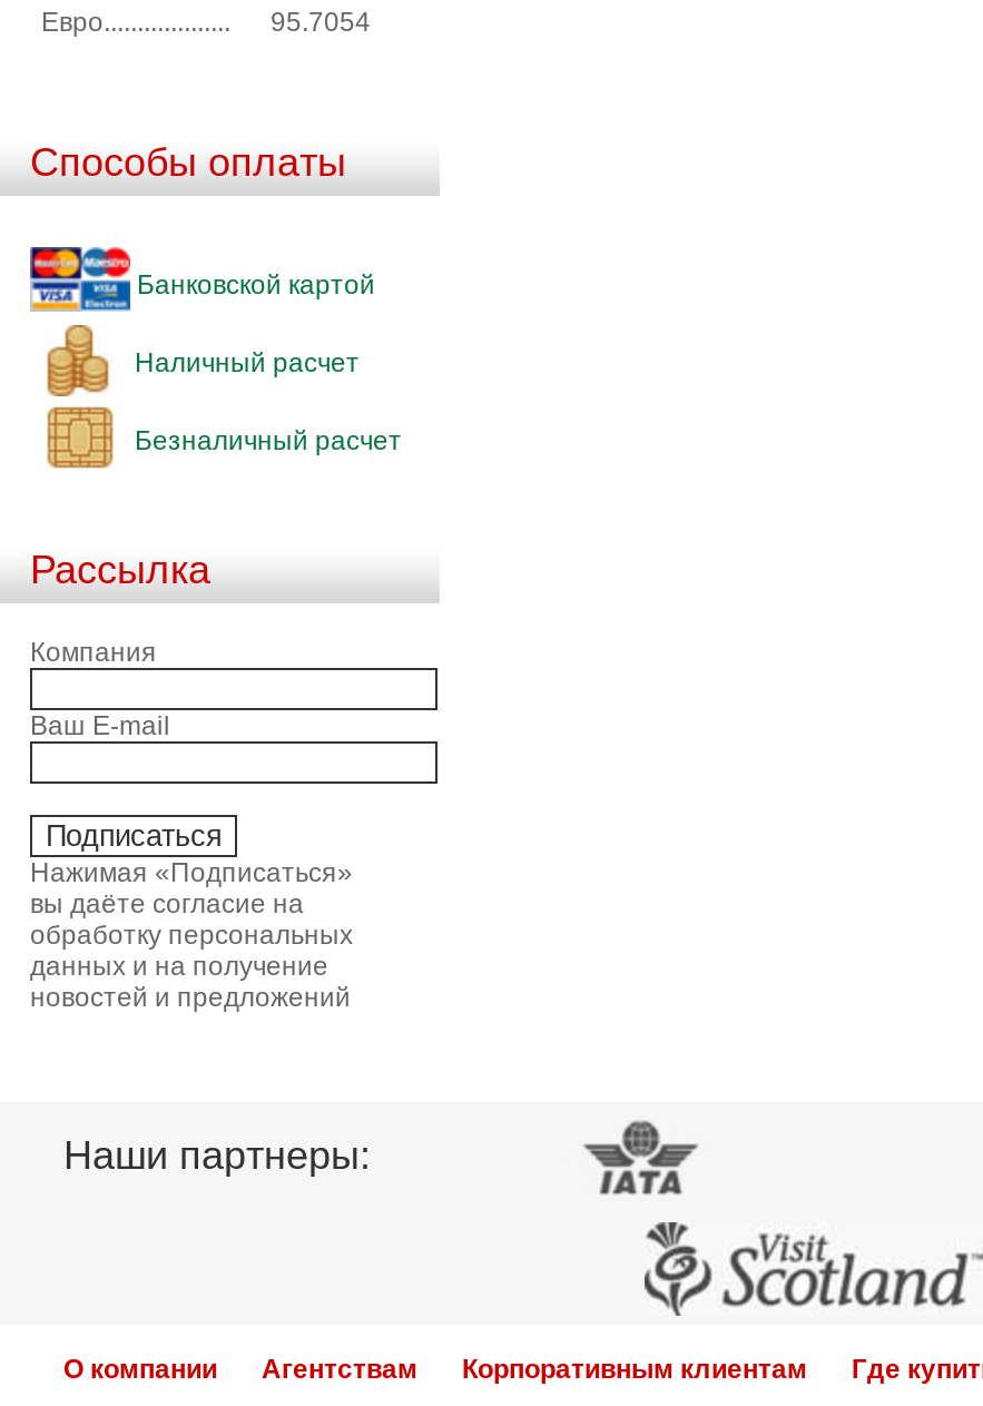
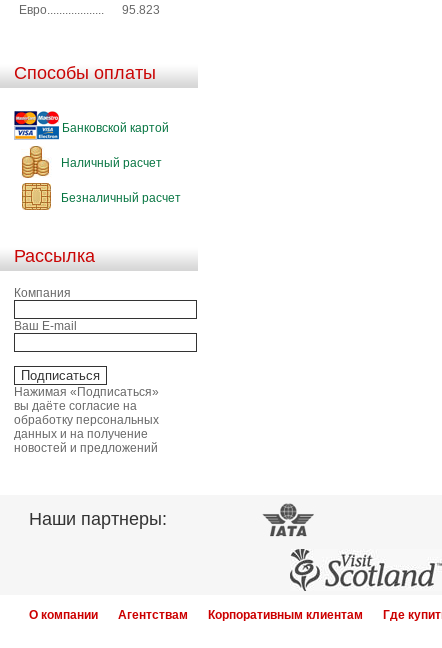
- Евро................... 95.7054
+ Евро................... 95.823
